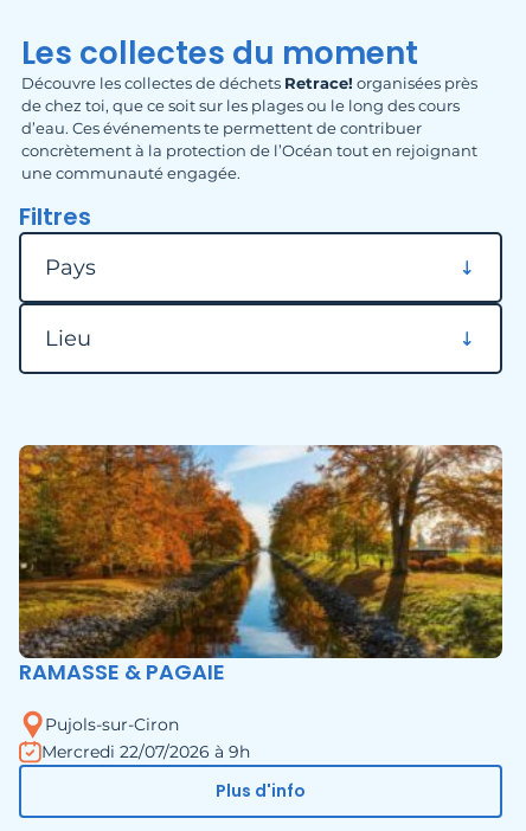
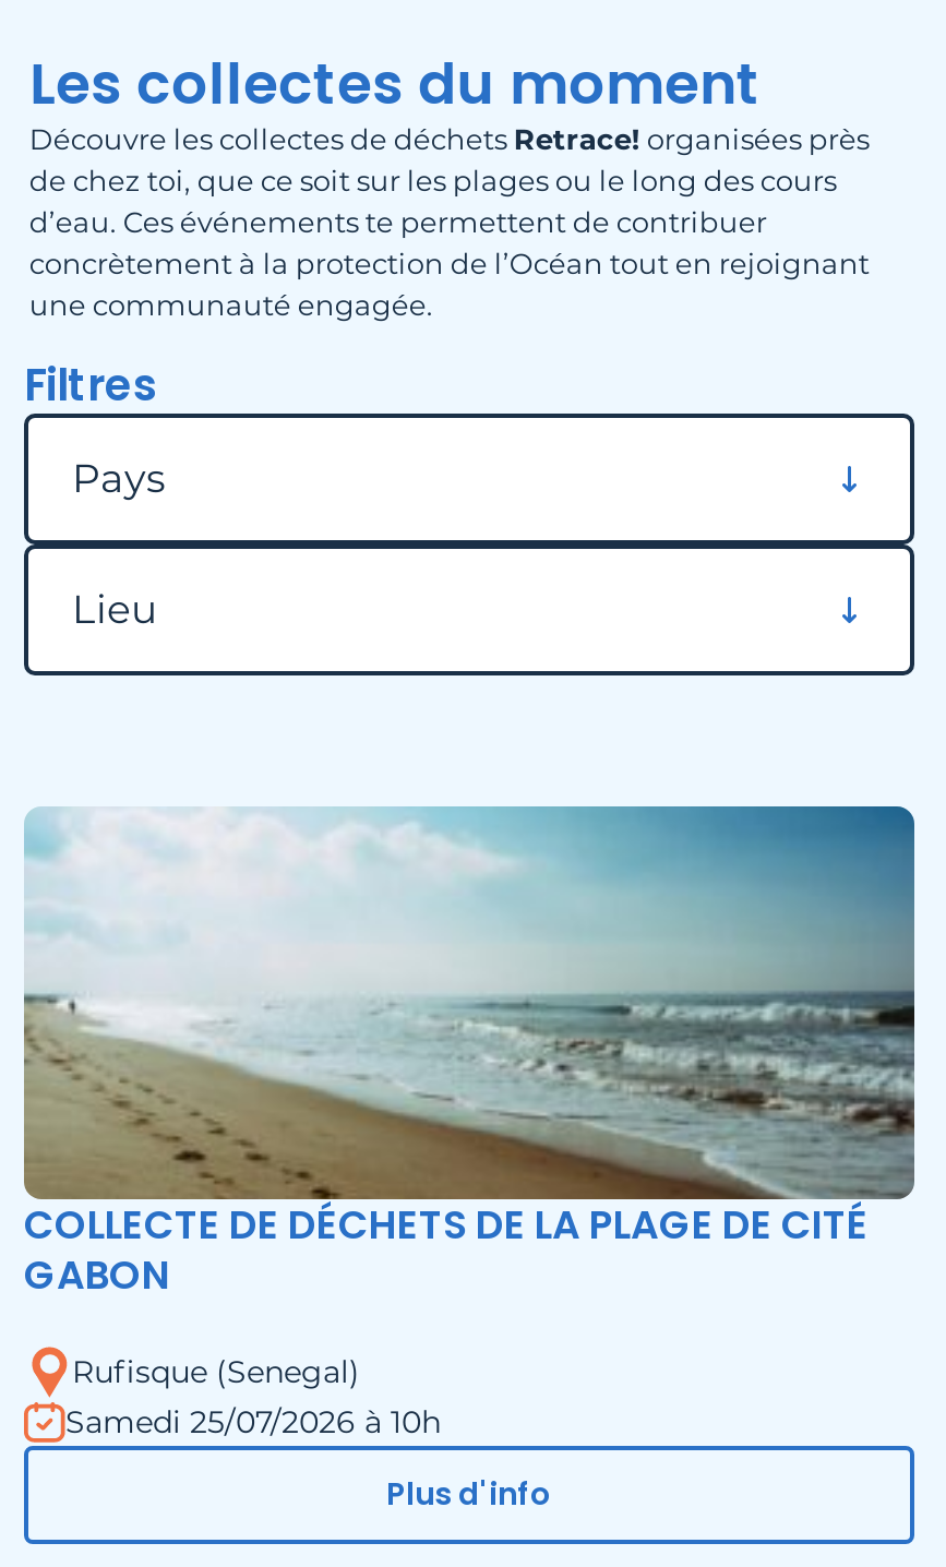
- [image]
- RAMASSE & PAGAIE
+ [image]
+ COLLECTE DE DÉCHETS DE LA PLAGE DE CITÉ
+ GABON

- Pujols-sur-Ciron
- Mercredi 22/07/2026 à 9h
+ Rufisque (Senegal)
+ Samedi 25/07/2026 à 10h
